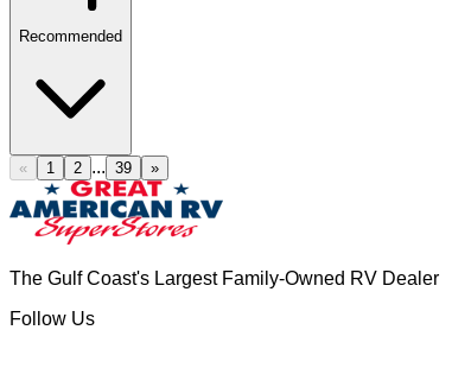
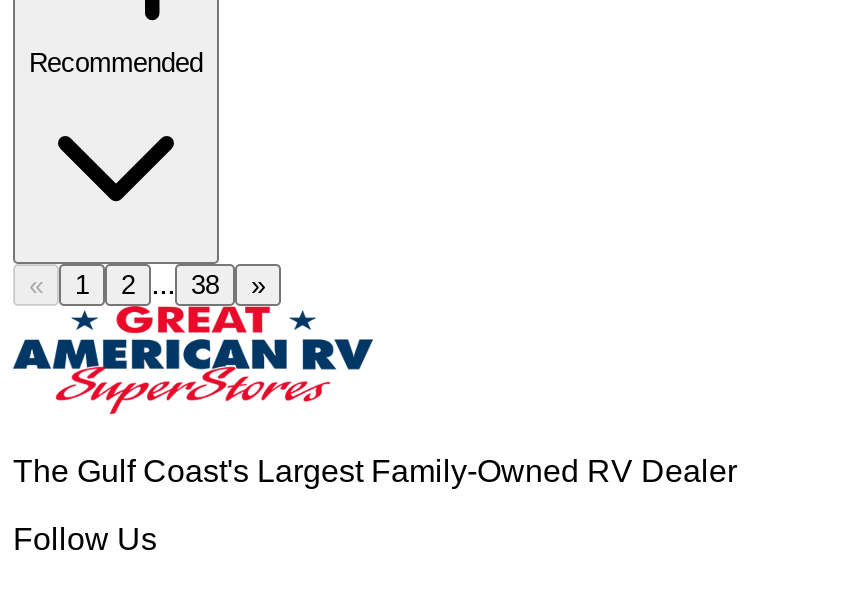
- 2 ... 39
+ 2 ... 38
